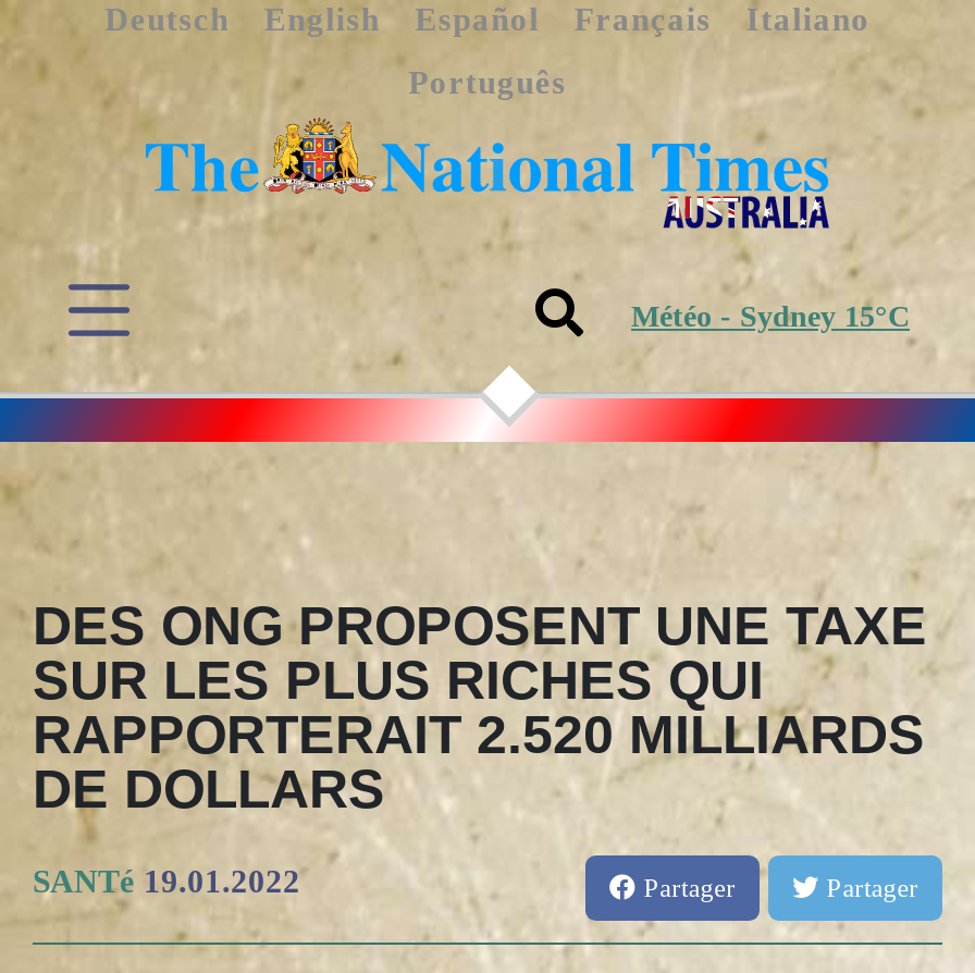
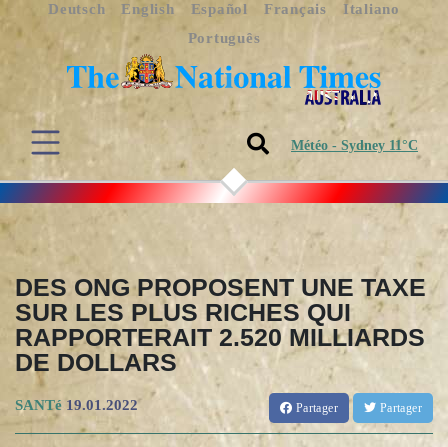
- Météo - Sydney 15°C
+ Météo - Sydney 11°C
